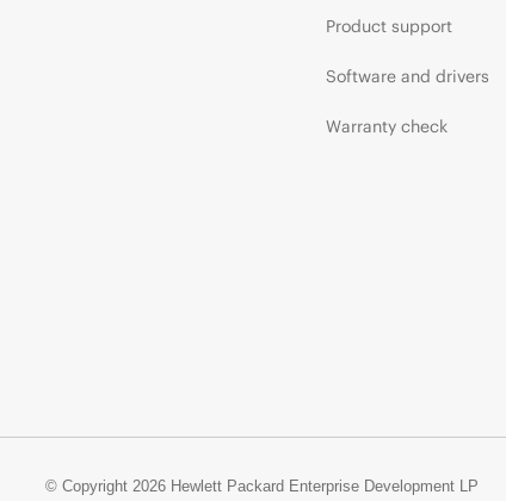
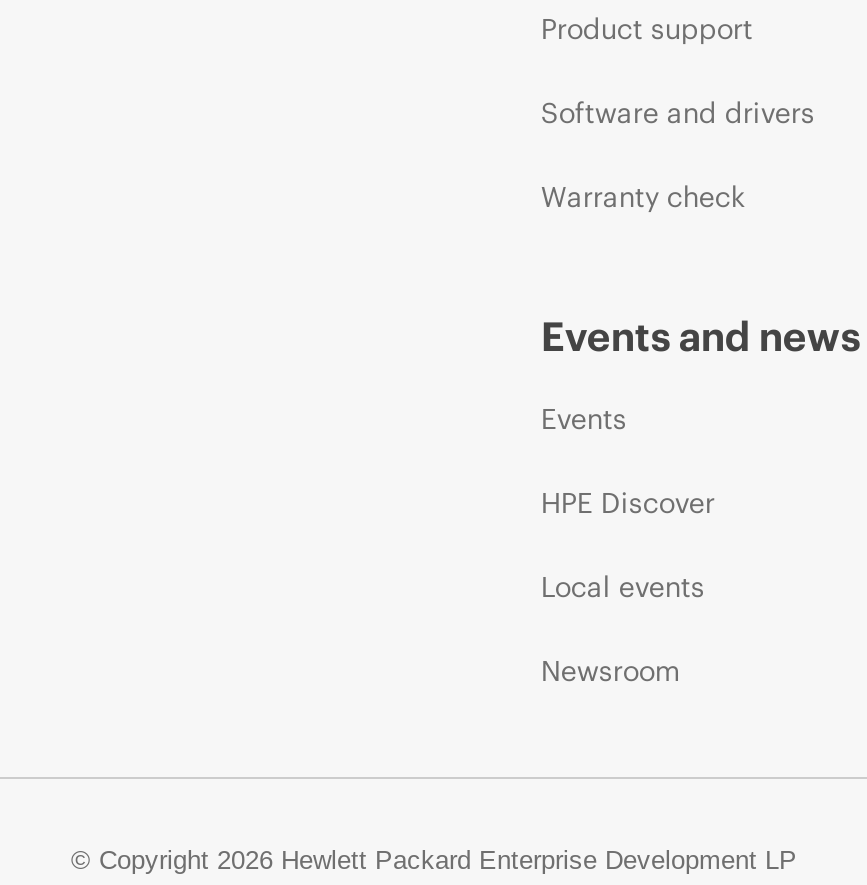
+ Events and news
+ Events
+ HPE Discover
+ Local events
+ Newsroom
